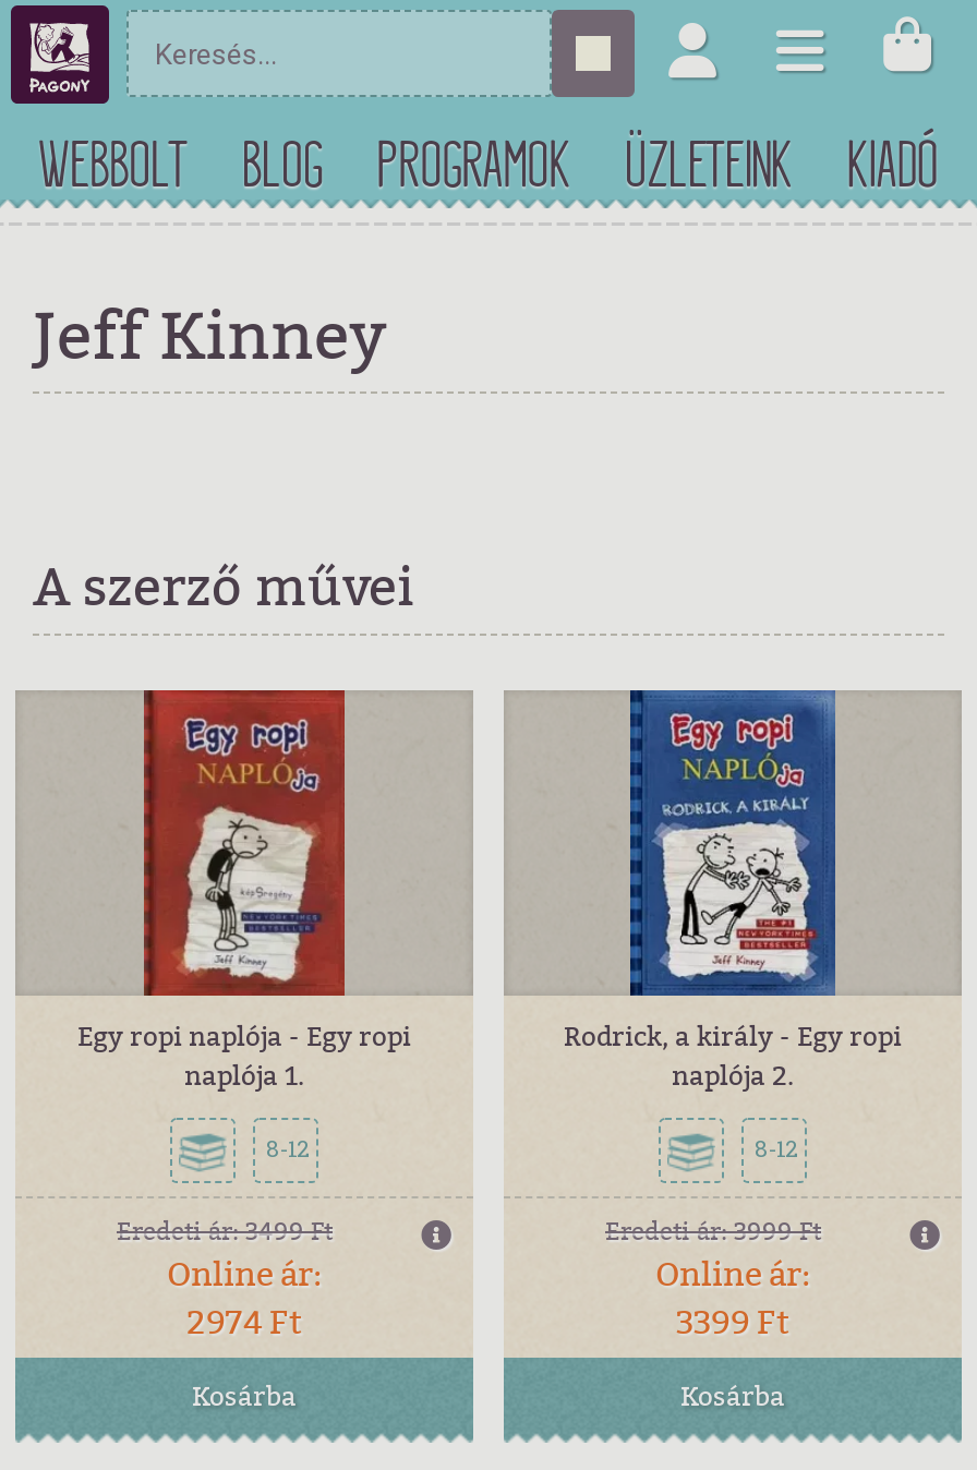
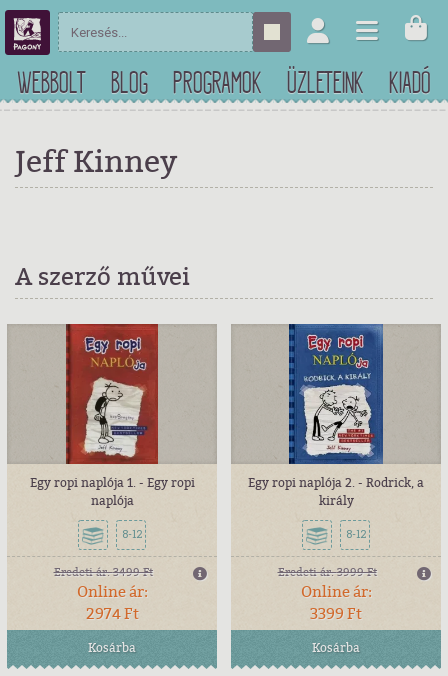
- Egy ropi naplója - Egy ropi
- naplója 1.
+ Egy ropi naplója 1. - Egy ropi
+ naplója

- Rodrick, a király - Egy ropi
- naplója 2.
+ Egy ropi naplója 2. - Rodrick, a
+ király
